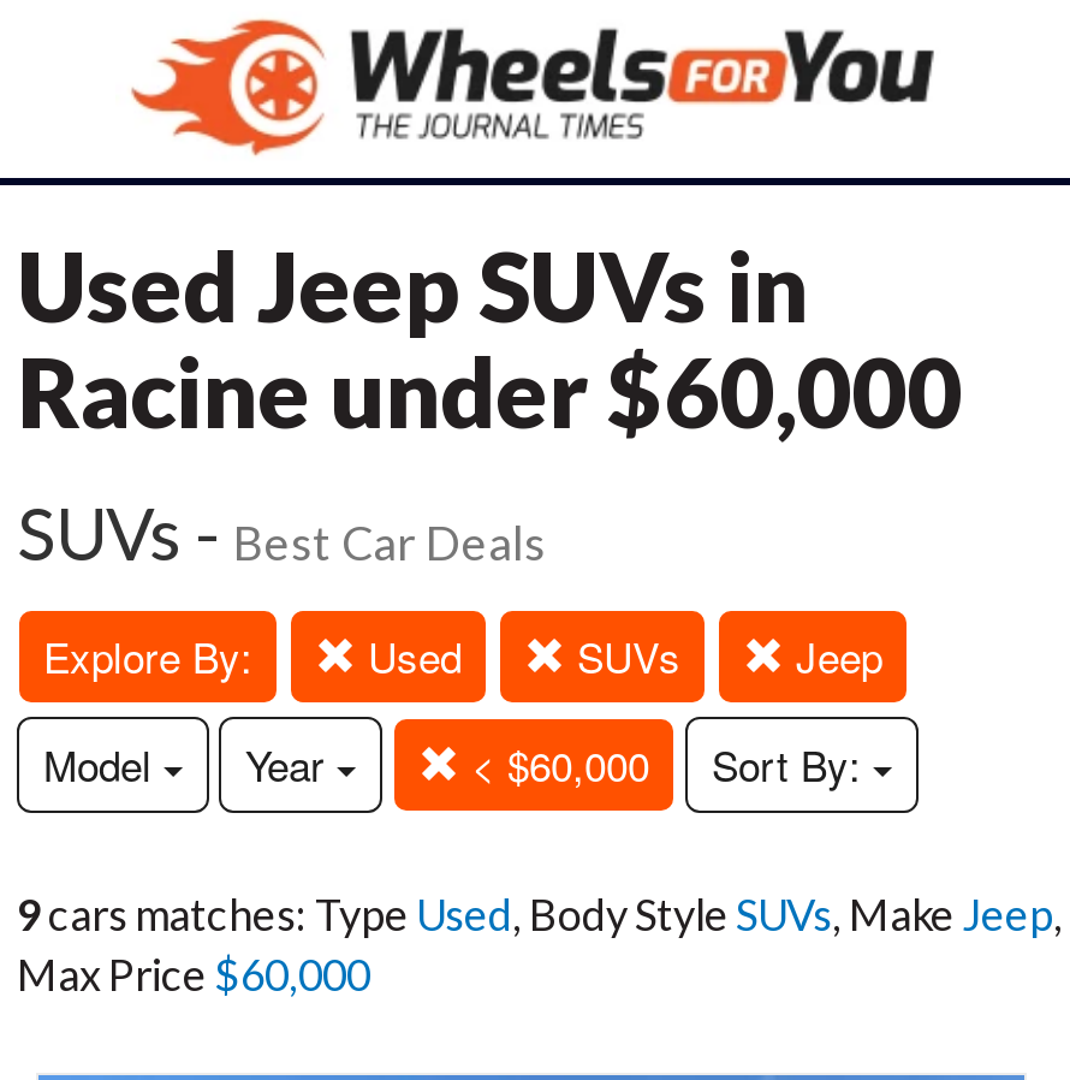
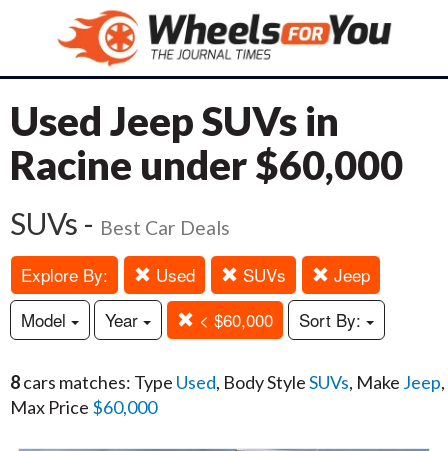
- 9cars matches: Type Used, Body Style SUVs, Make Jeep,
+ 8cars matches: Type Used, Body Style SUVs, Make Jeep,
